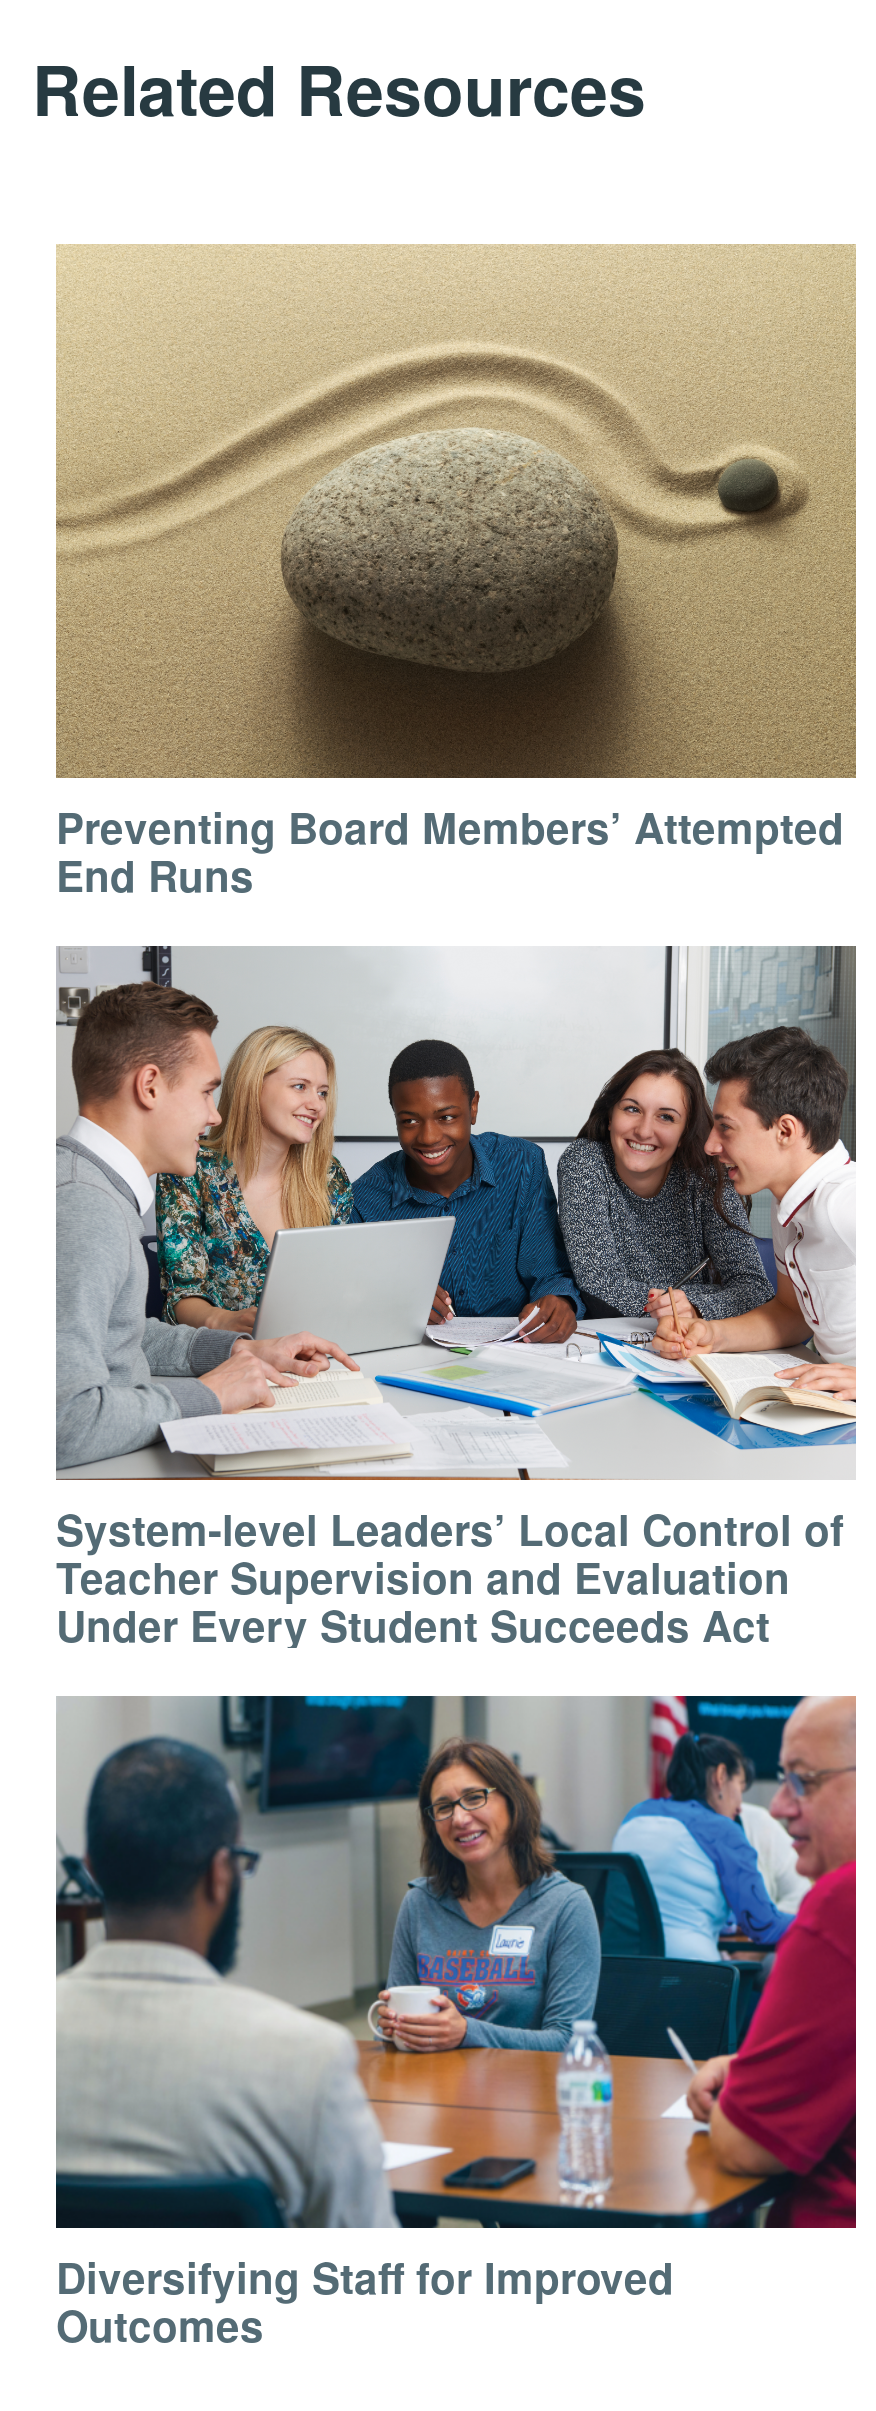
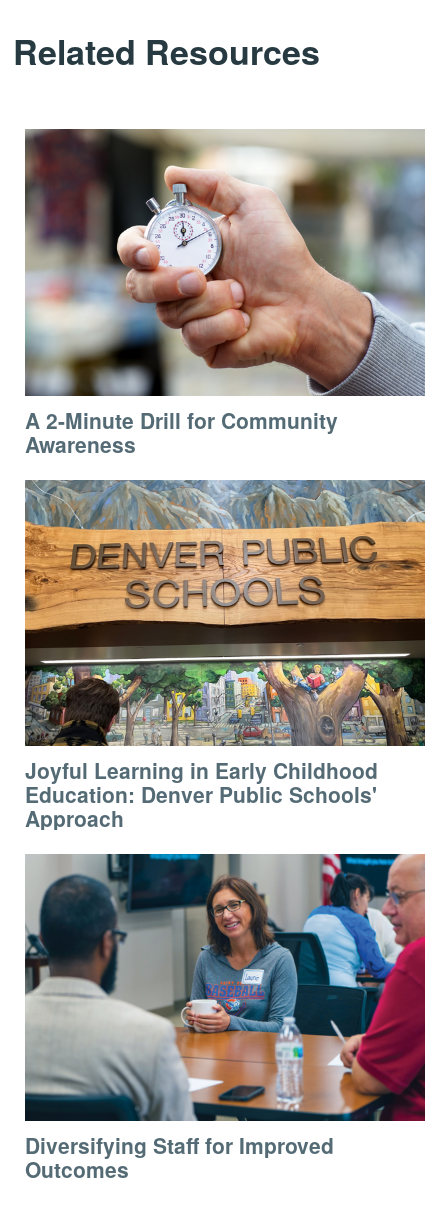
- [image]
- Preventing Board Members’ Attempted
- End Runs
+ [image]
+ A 2-Minute Drill for Community
+ Awareness

- [image]
- System-level Leaders’ Local Control of
- Teacher Supervision and Evaluation
- Under Every Student Succeeds Act
+ [image]
+ Joyful Learning in Early Childhood
+ Education: Denver Public Schools'
+ Approach
